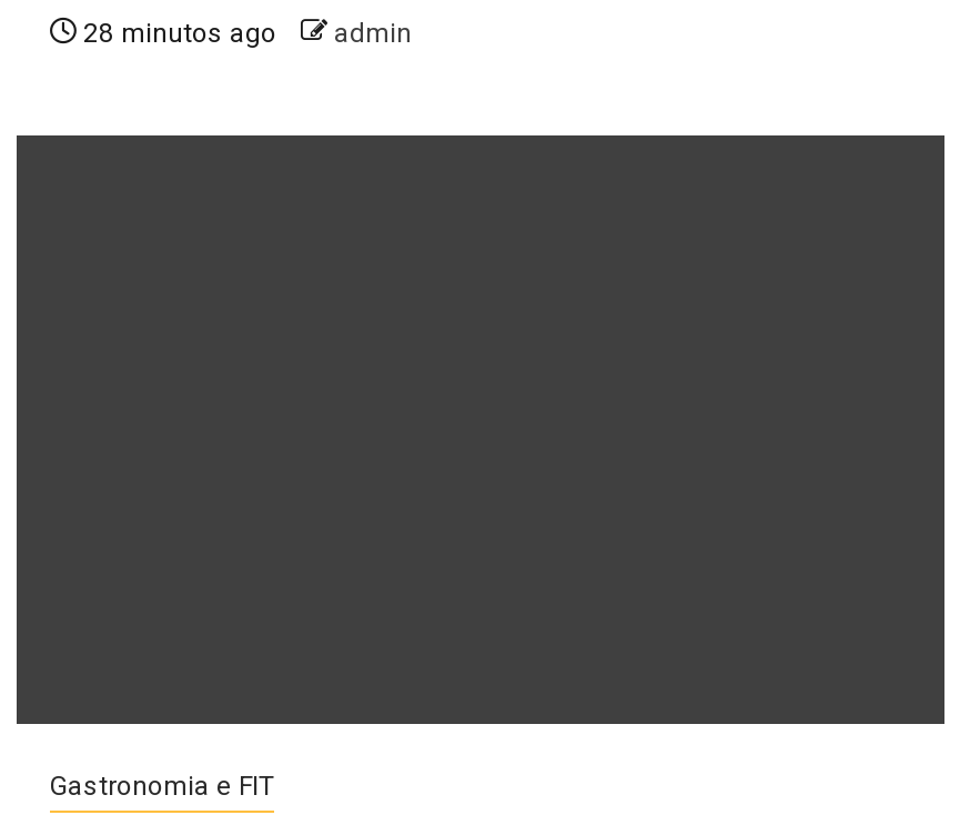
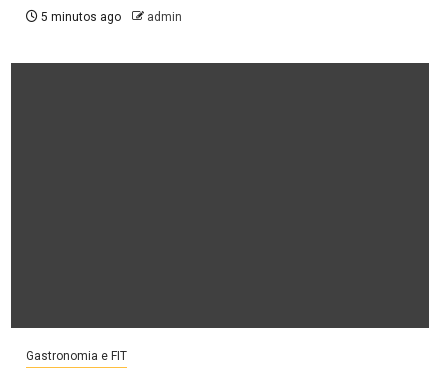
- 28 minutos ago admin
+ 5 minutos ago admin
